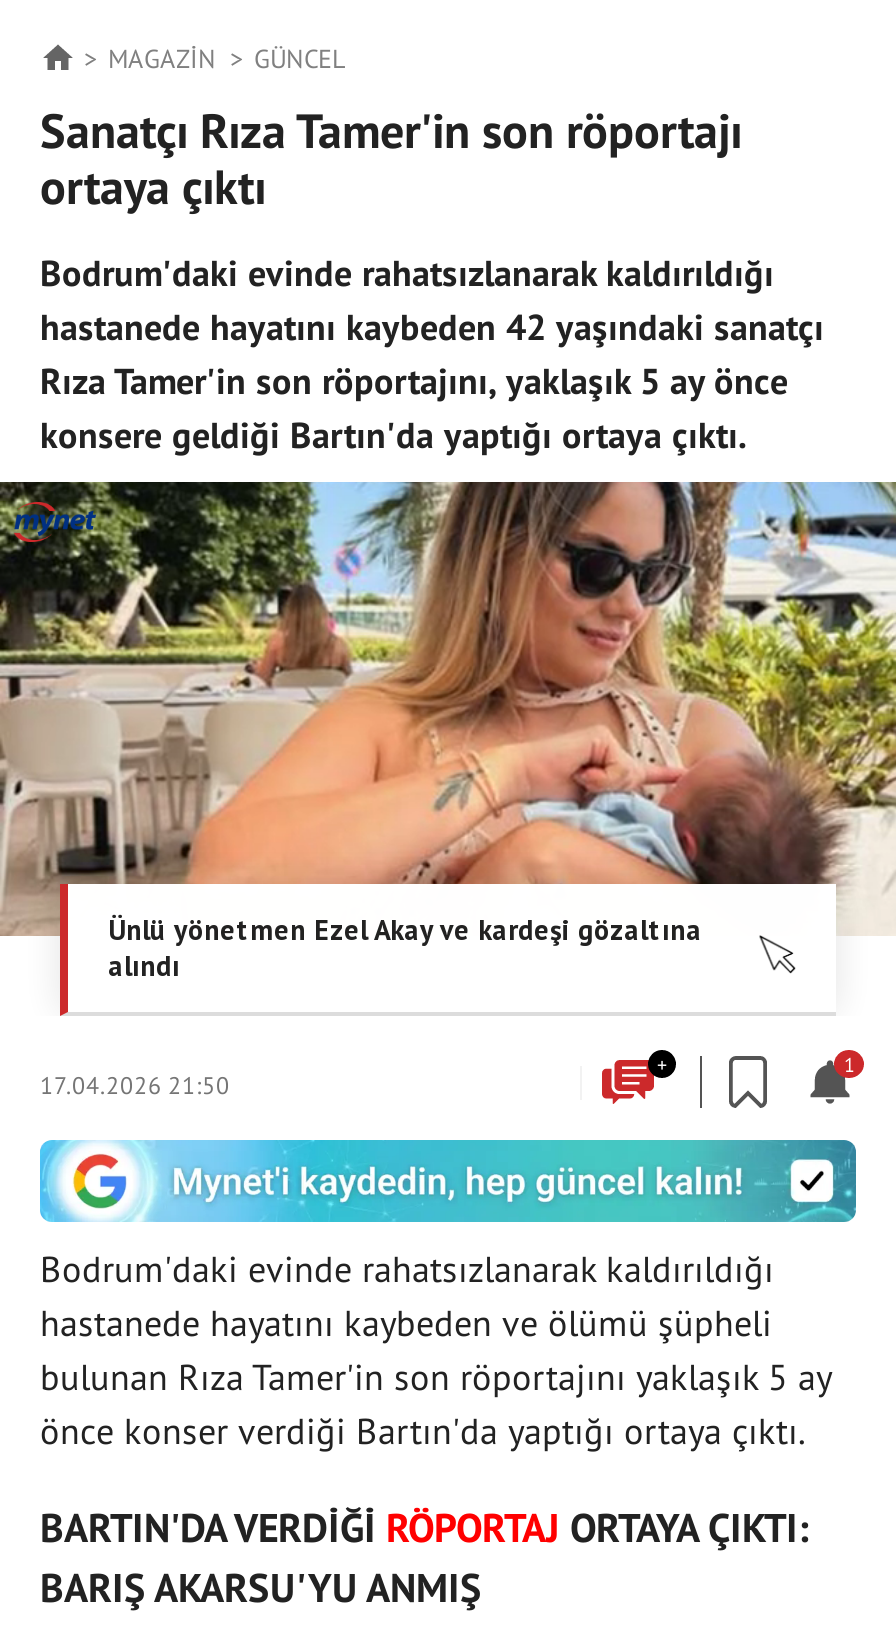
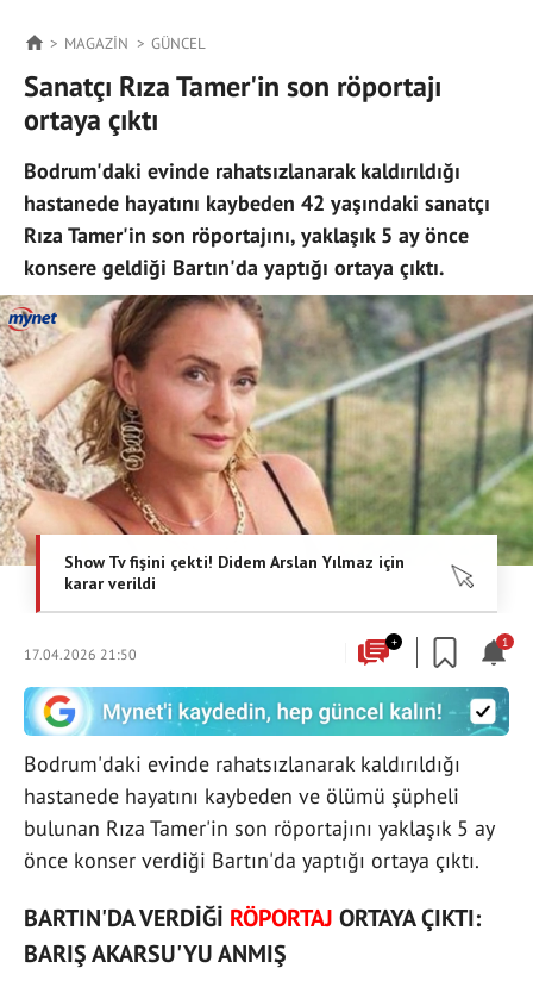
- [image]
+ [image]
